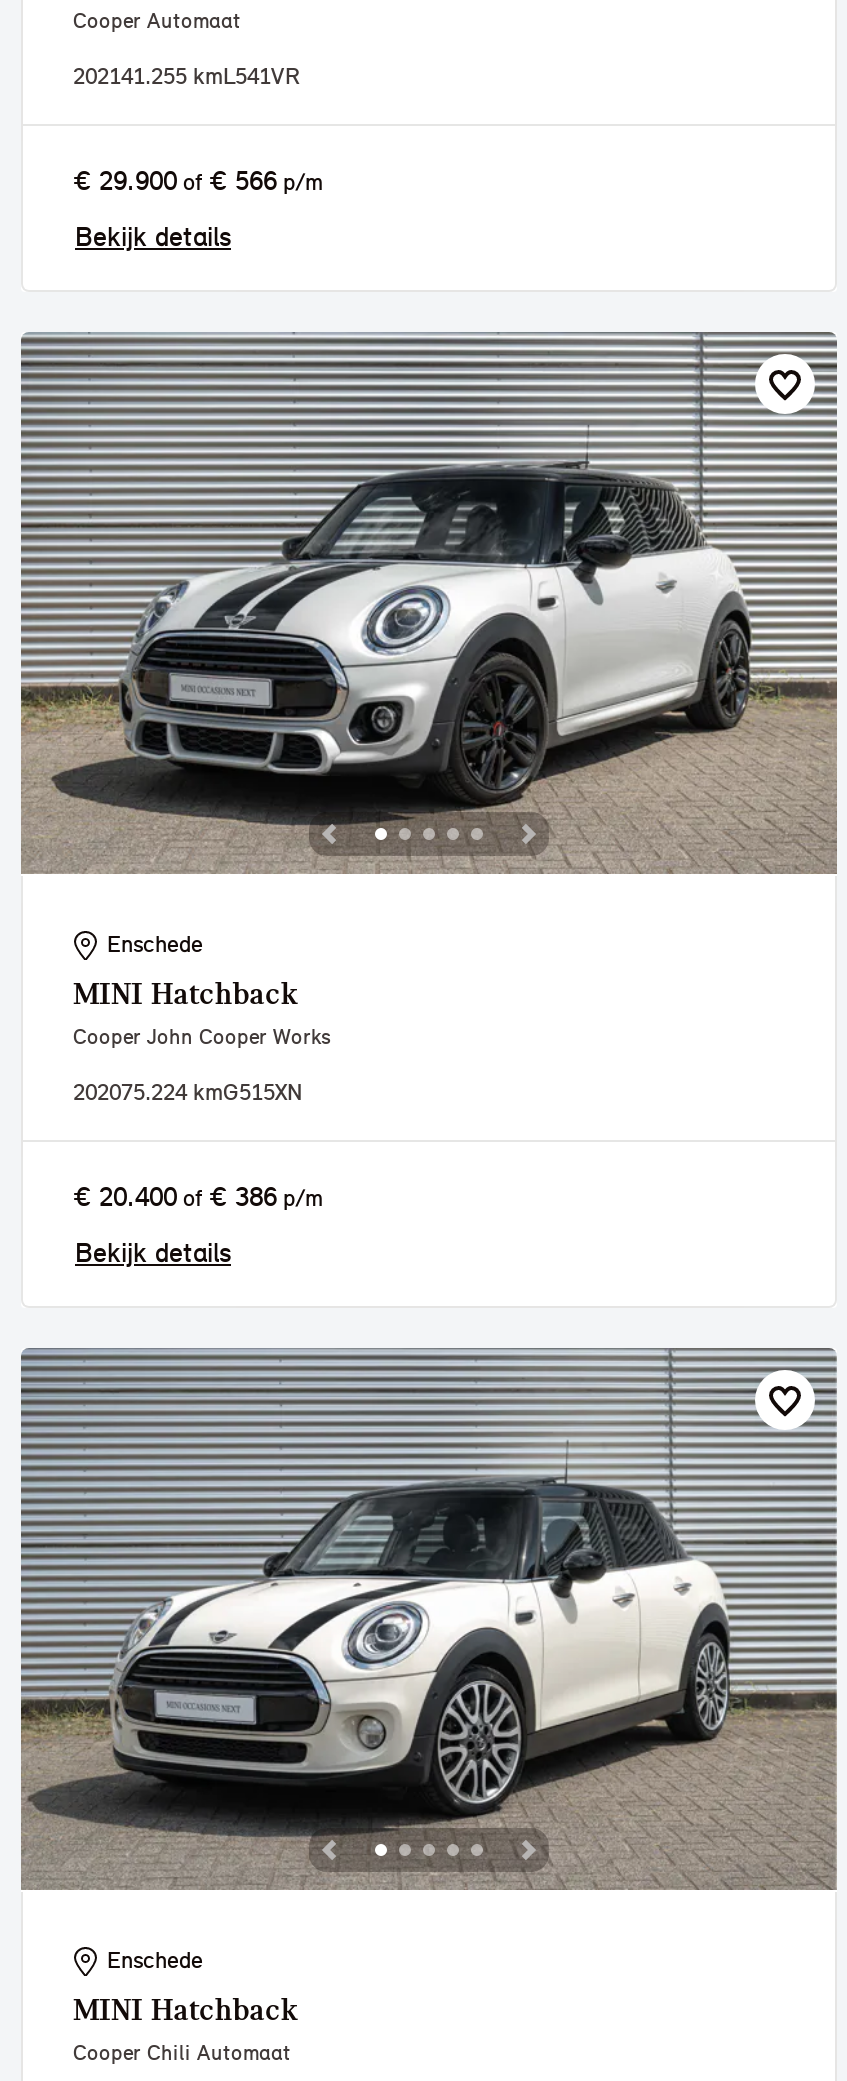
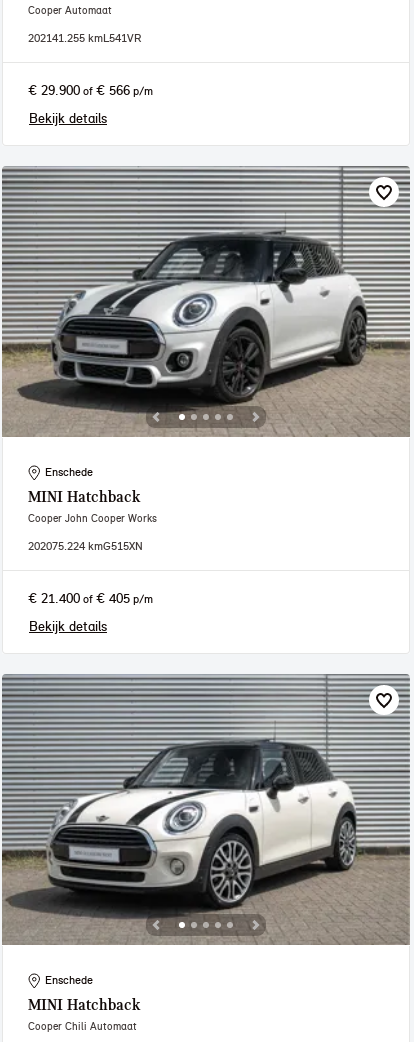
- € 20.400 of € 386 p/m
+ € 21.400 of € 405 p/m
